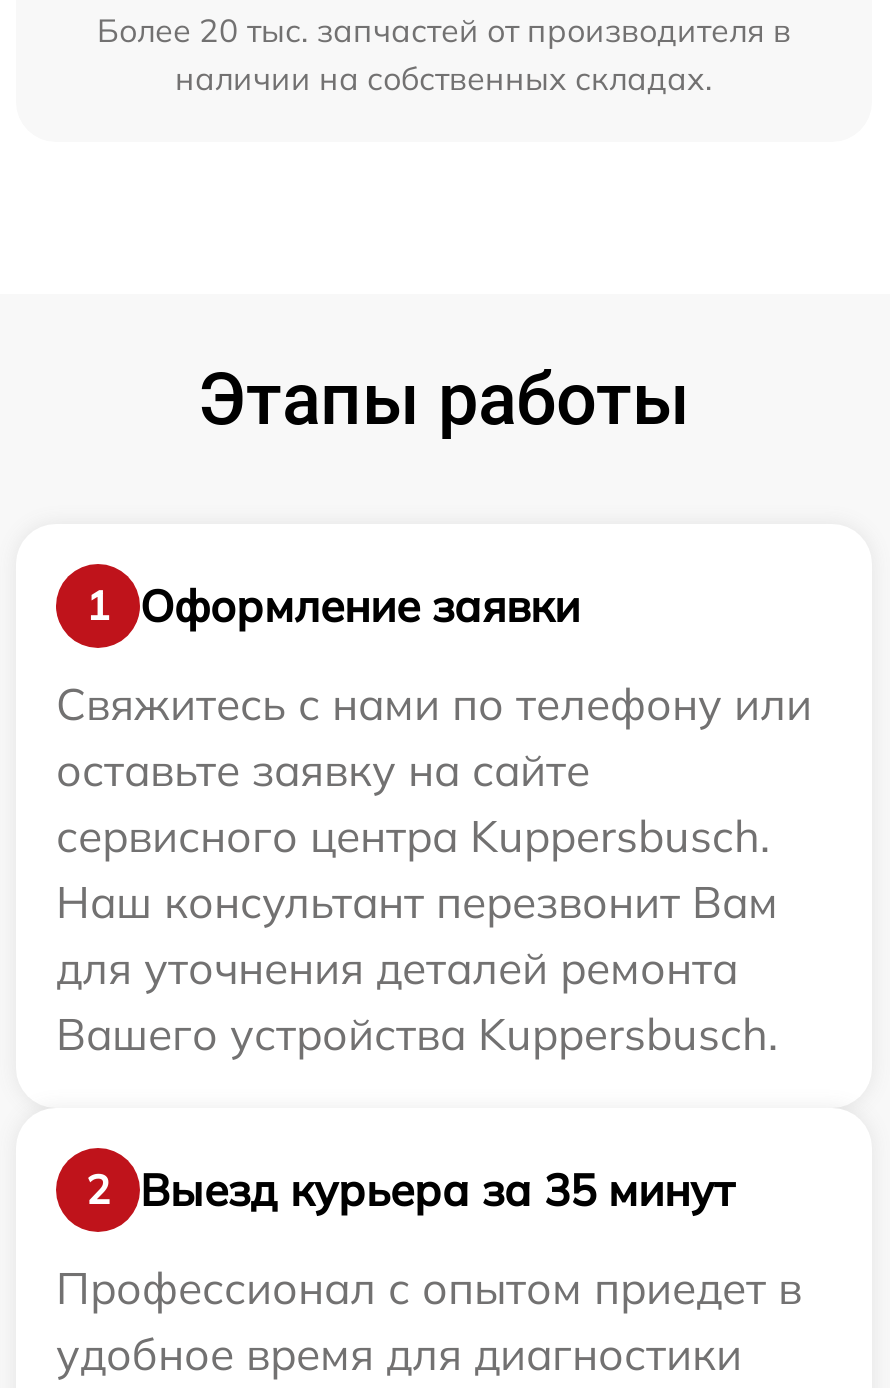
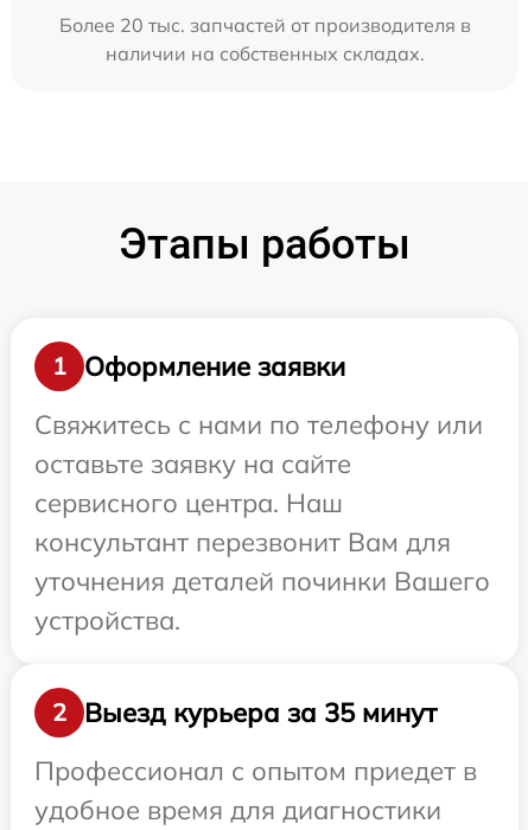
- сервисного центра Kuppersbusch.
- Наш консультант перезвонит Вам
- для уточнения деталей ремонта
- Вашего устройства Kuppersbusch.
+ сервисного центра. Наш
+ консультант перезвонит Вам для
+ уточнения деталей починки Вашего
+ устройства.
